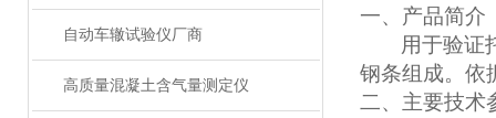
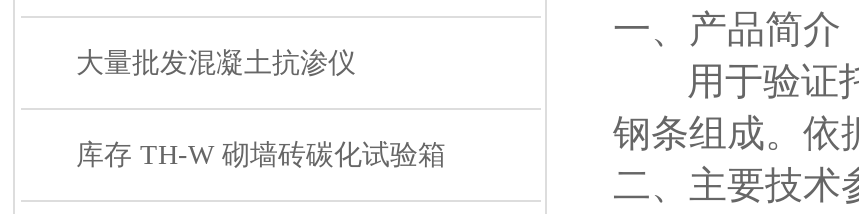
- 自动车辙试验仪厂商
+ 大量批发混凝土抗渗仪

- 高质量混凝土含气量测定仪
+ 库存 TH-W 砌墙砖碳化试验箱
